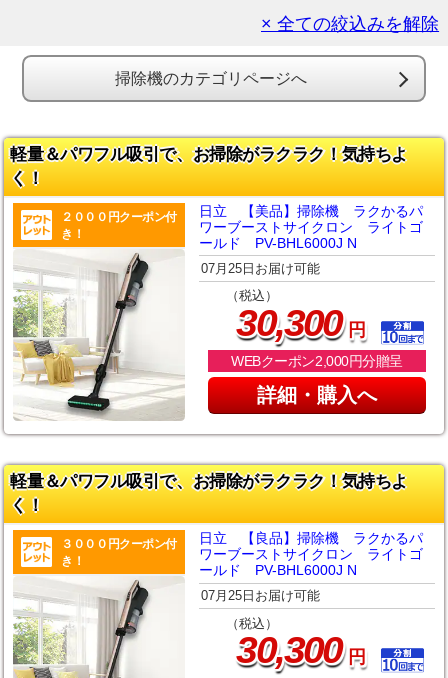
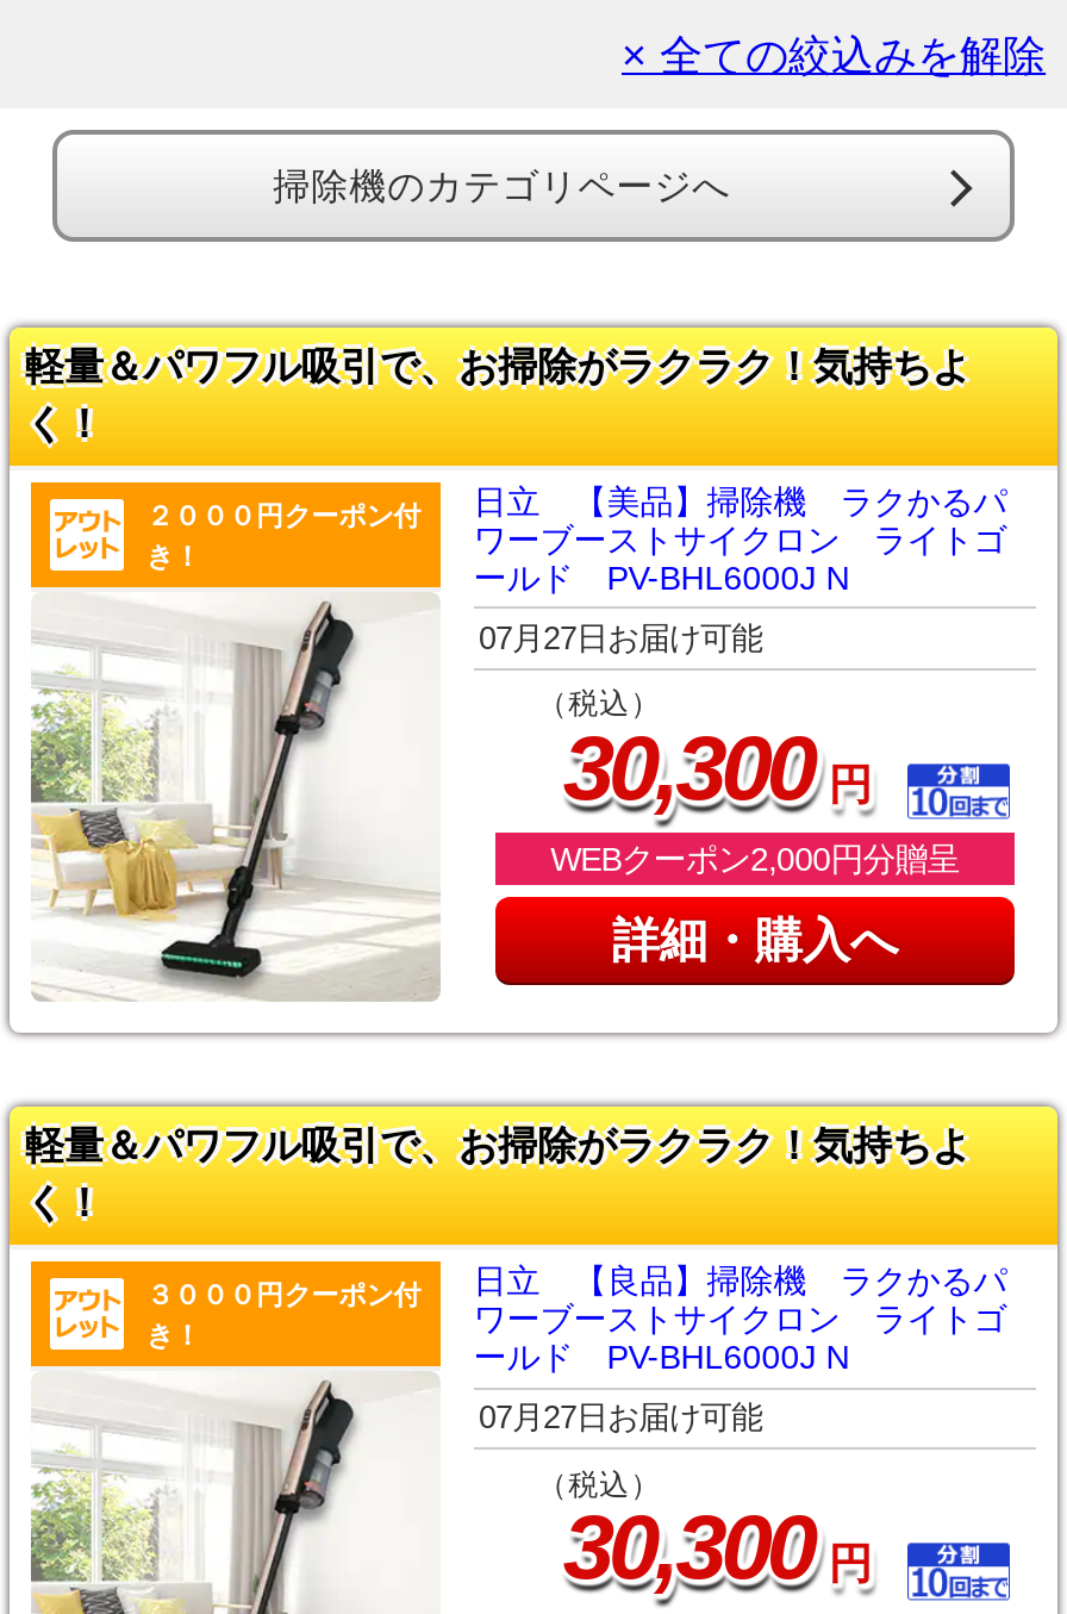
- 07月25日お届け可能
+ 07月27日お届け可能

- 07月25日お届け可能
+ 07月27日お届け可能
